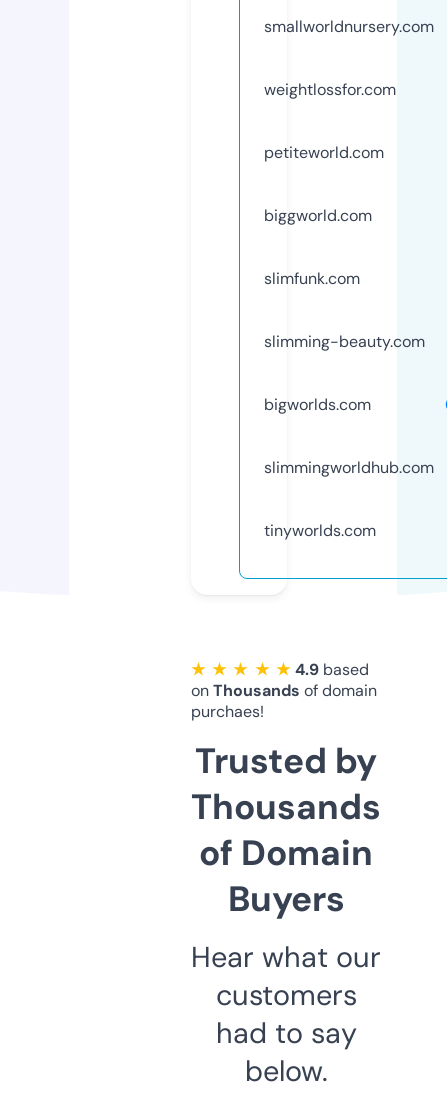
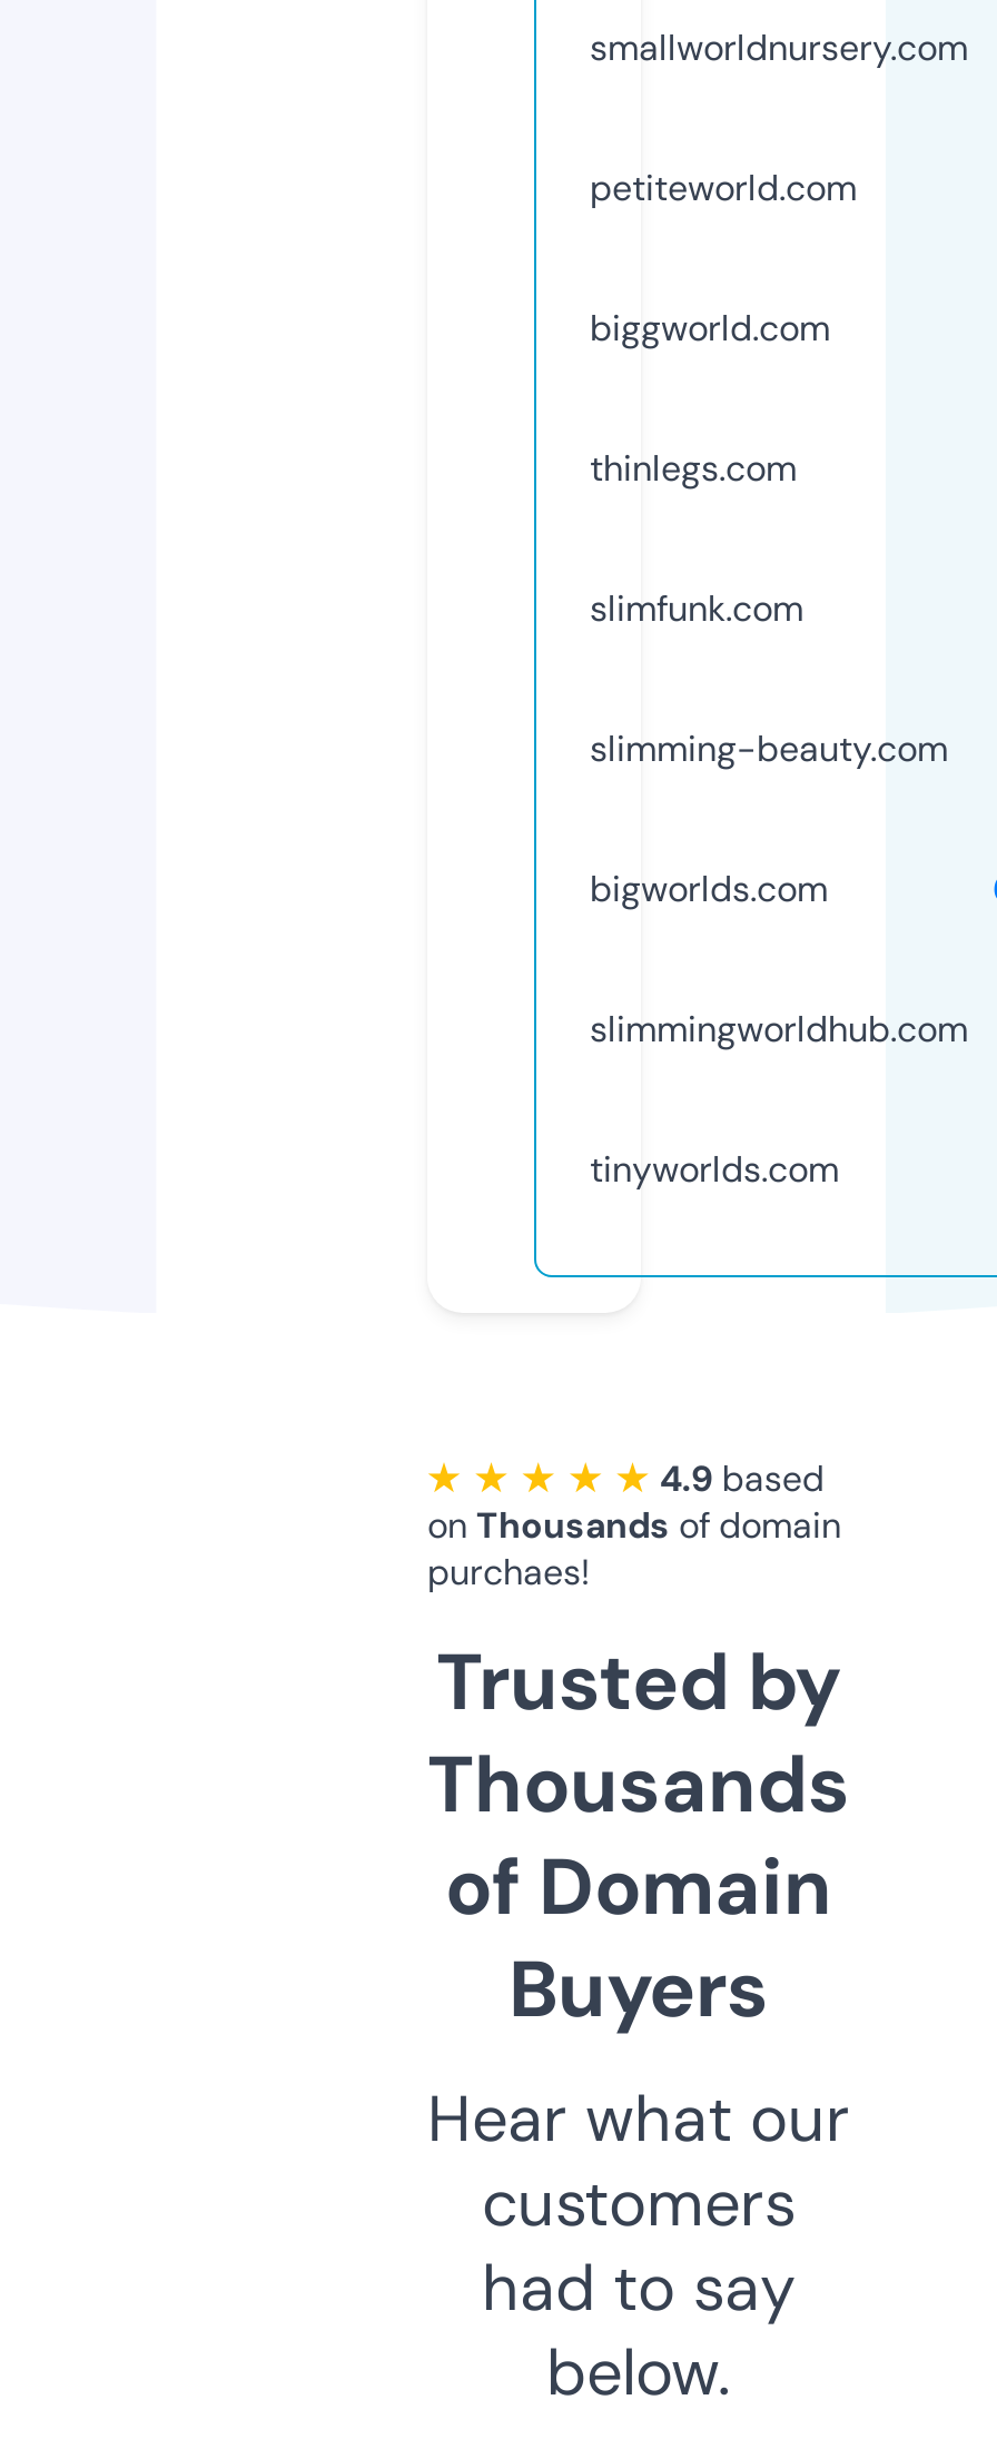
- weightlossfor.com

moved up: petiteworld.com | biggworld.com

+ thinlegs.com
